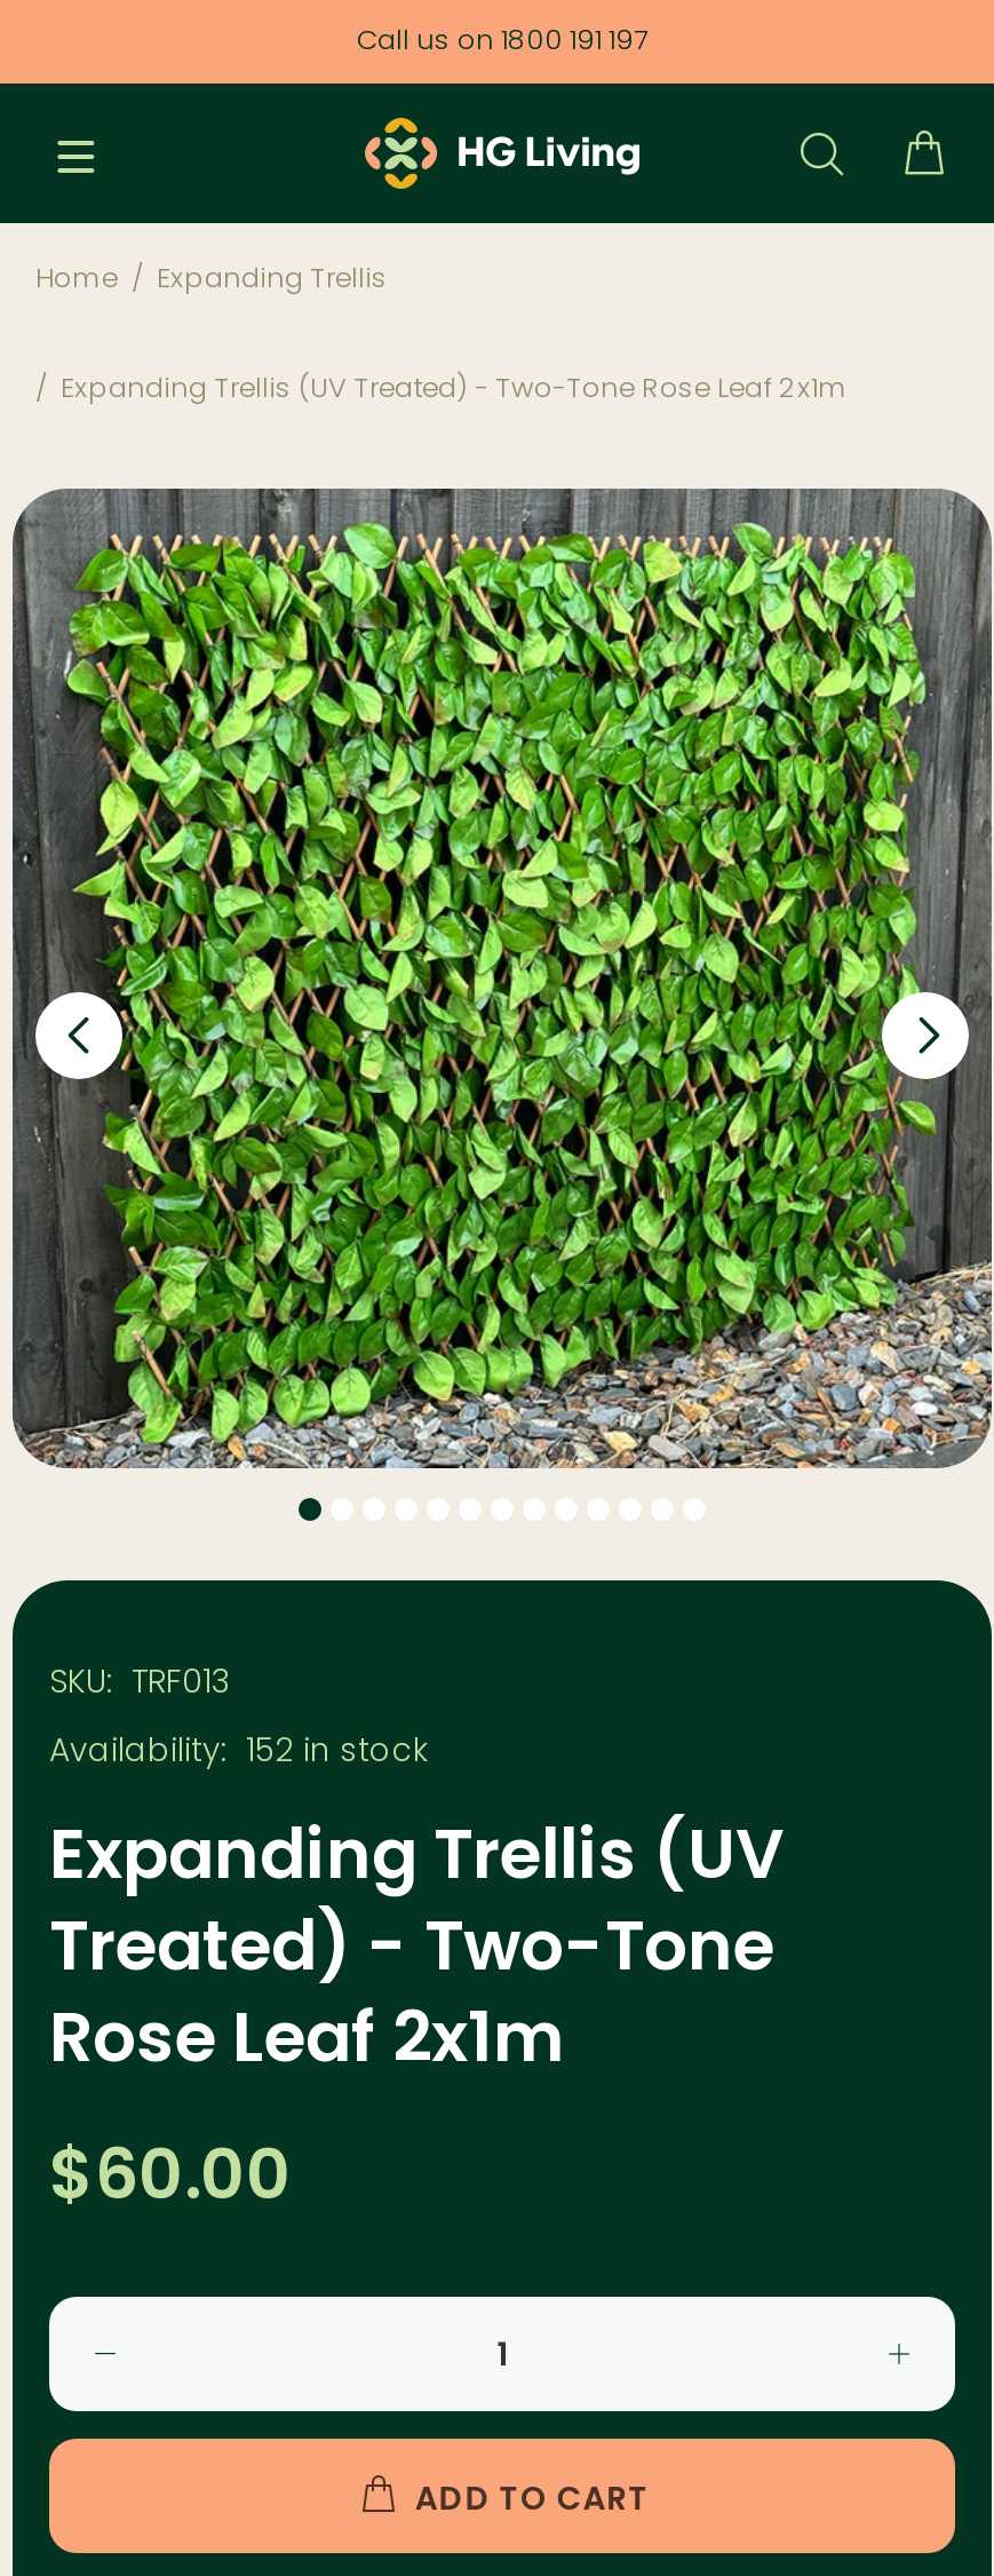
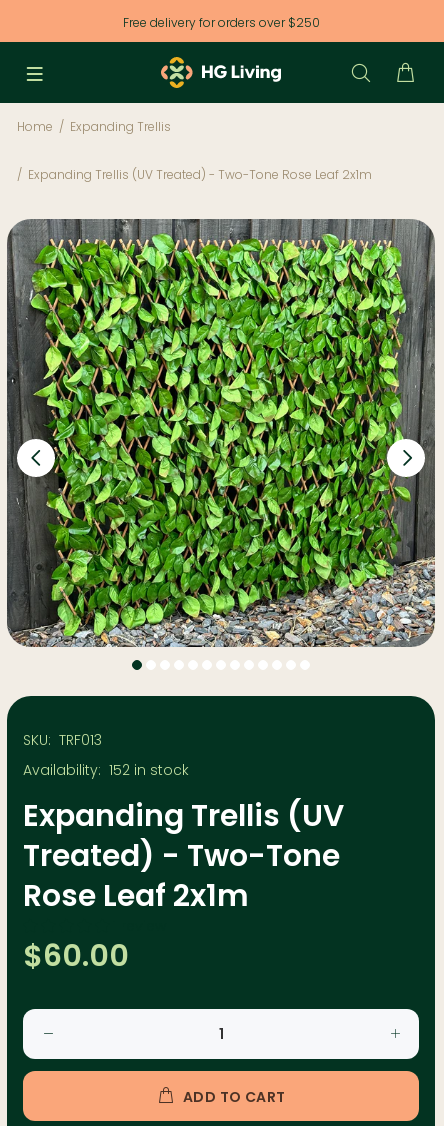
- Call us on 1800 191 197
+ Free delivery for orders over $250
